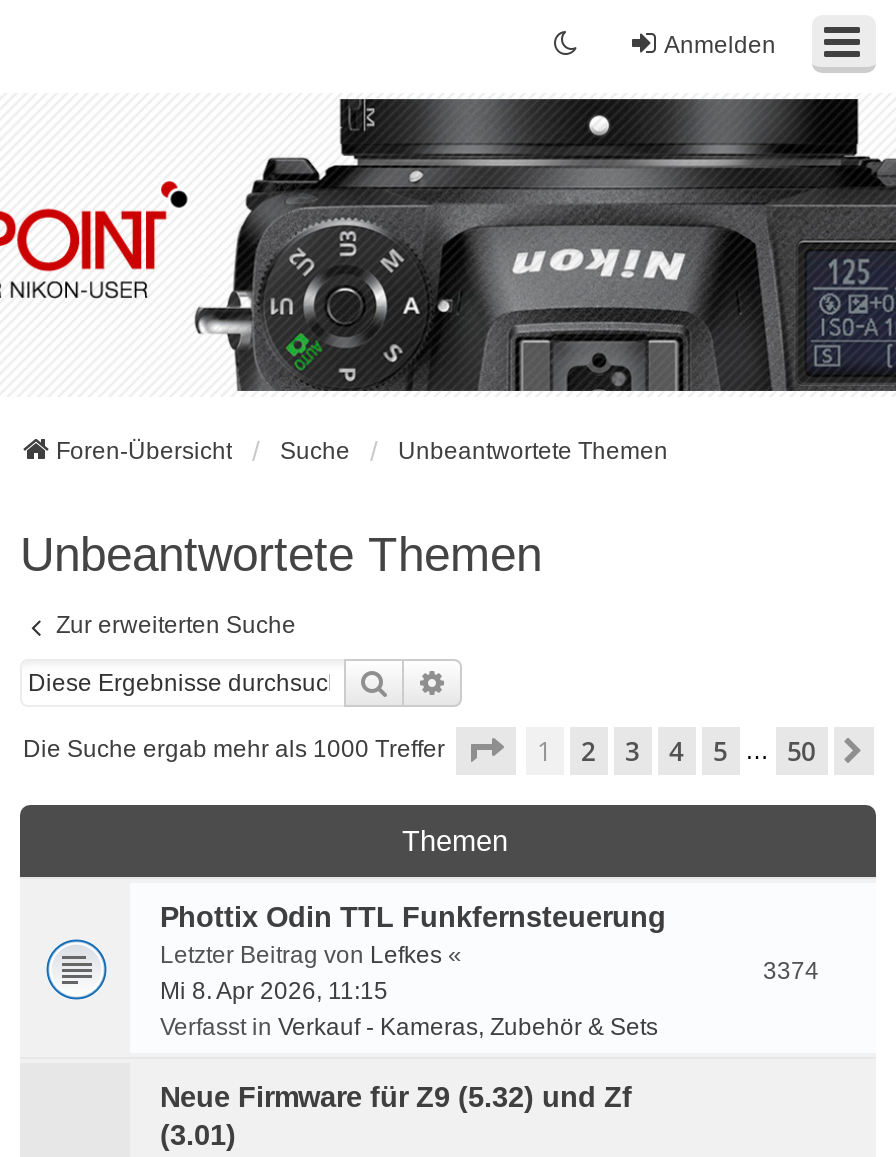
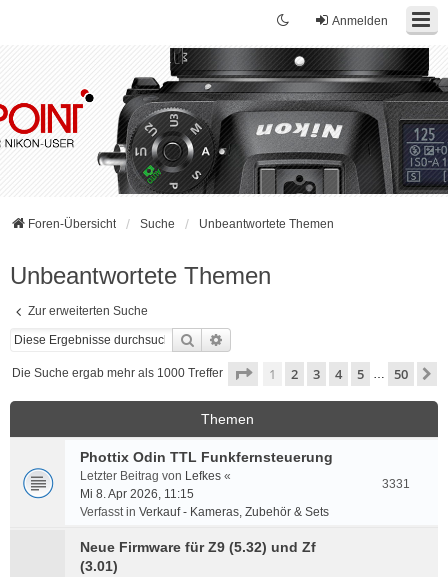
- 3374
+ 3331
